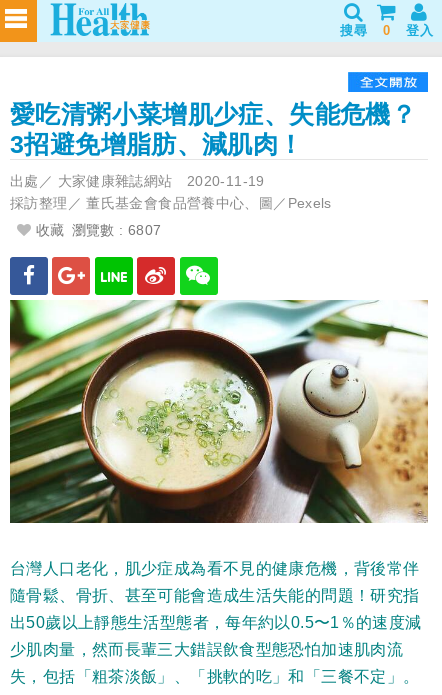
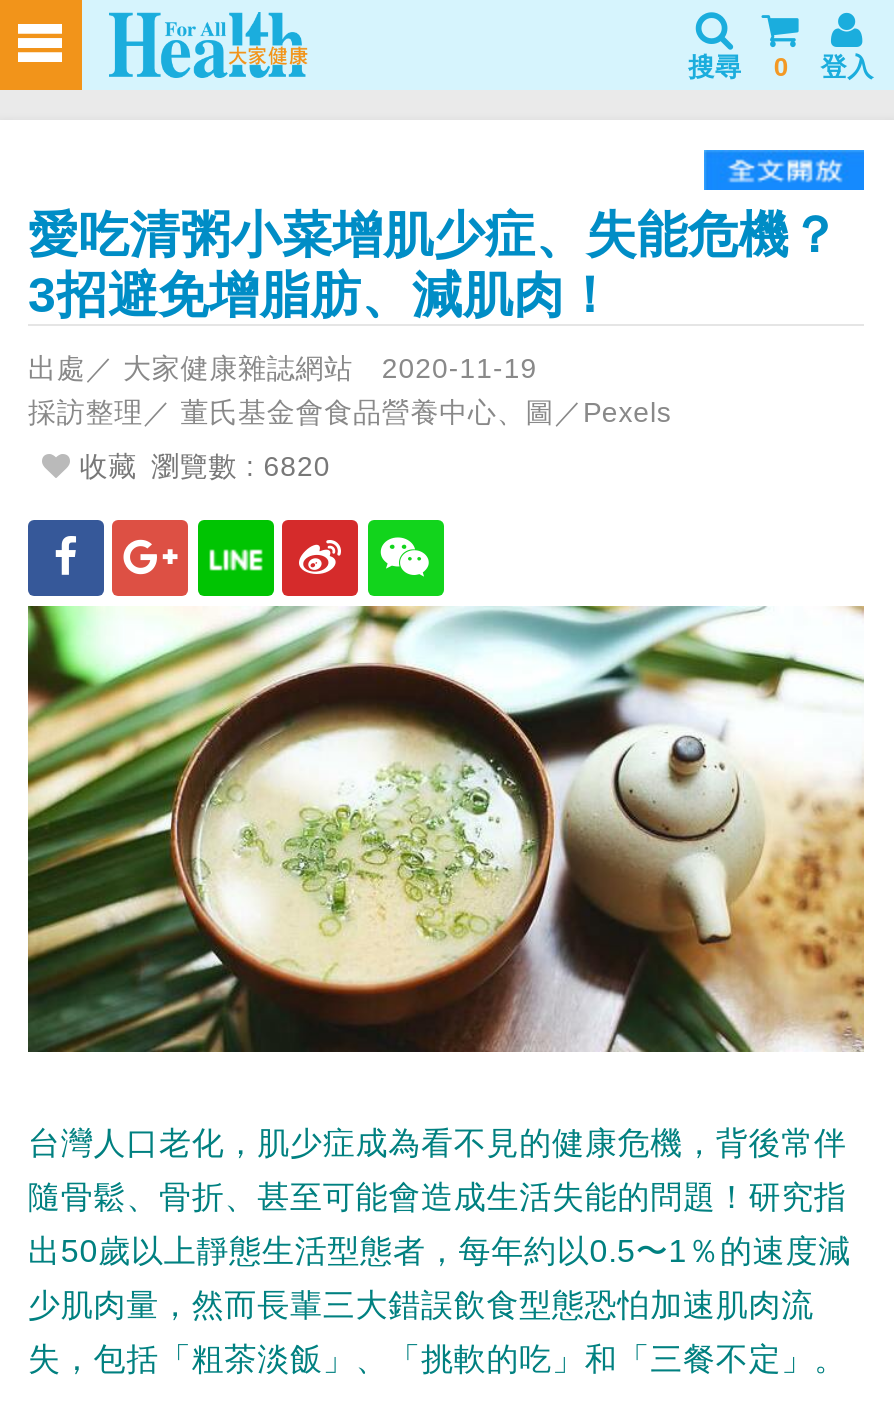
- 收藏 瀏覽數 : 6807
+ 收藏 瀏覽數 : 6820
